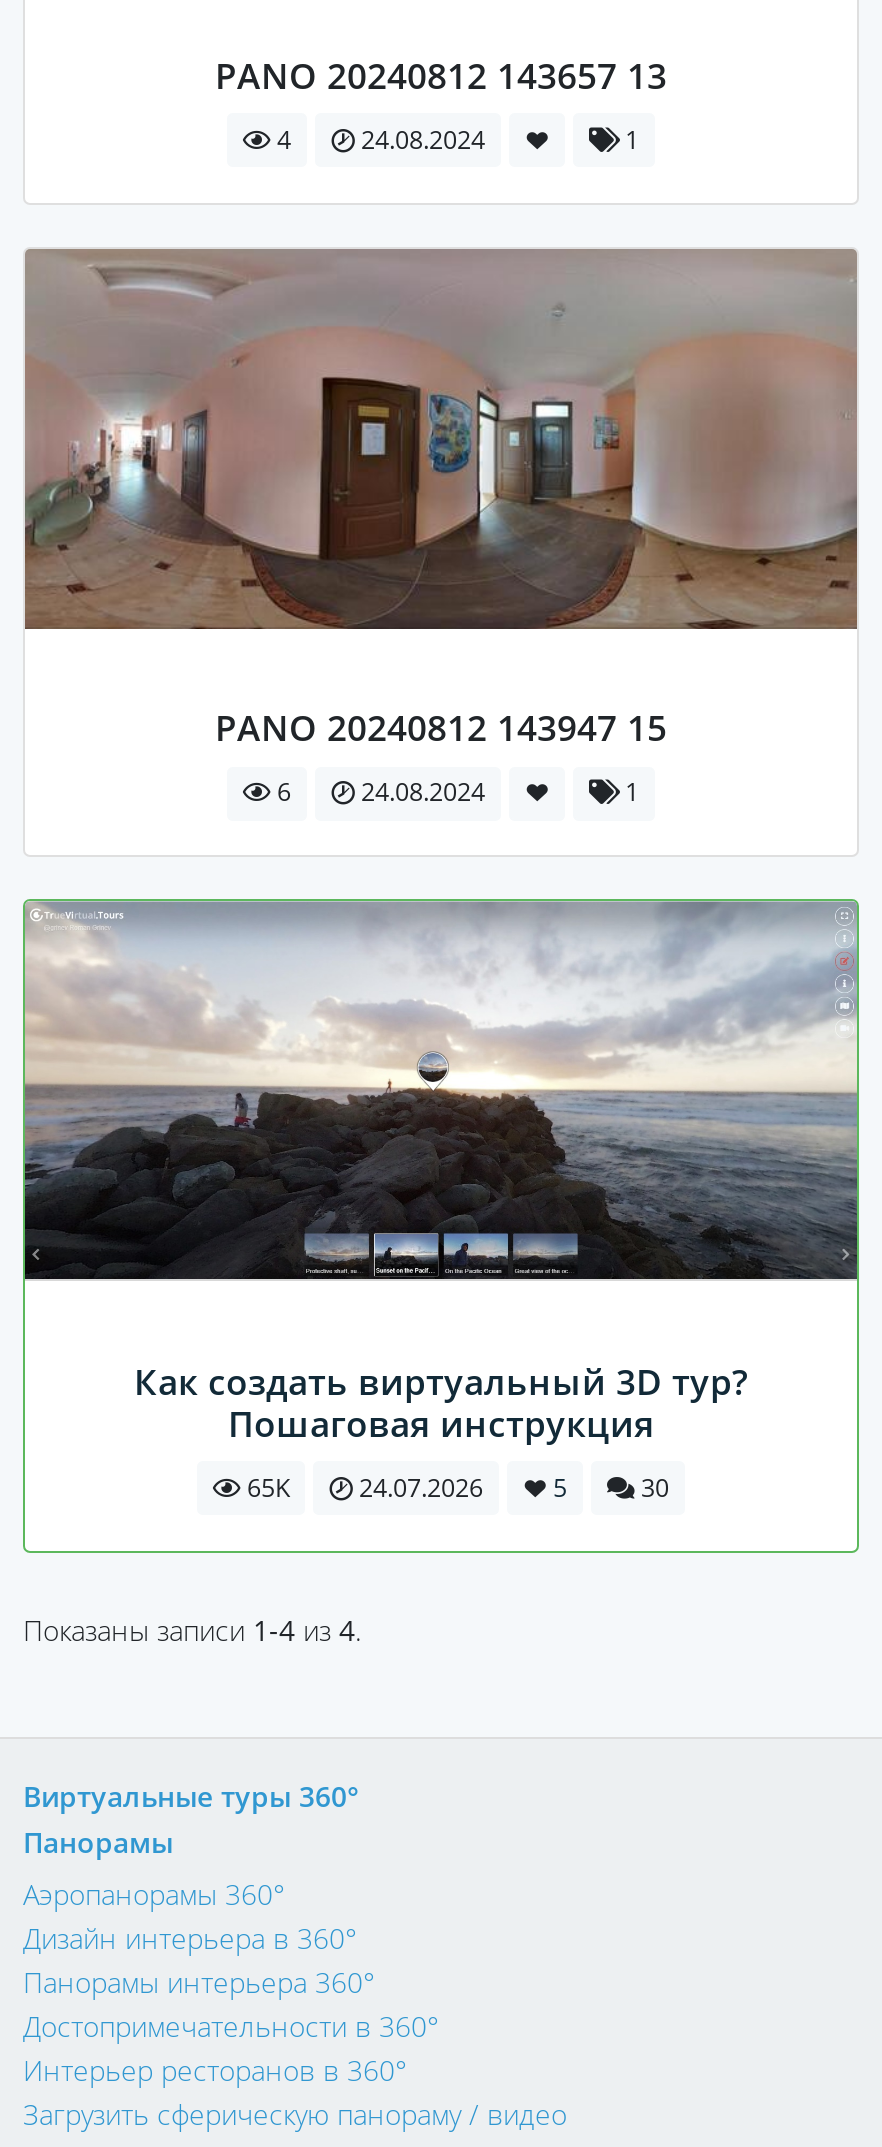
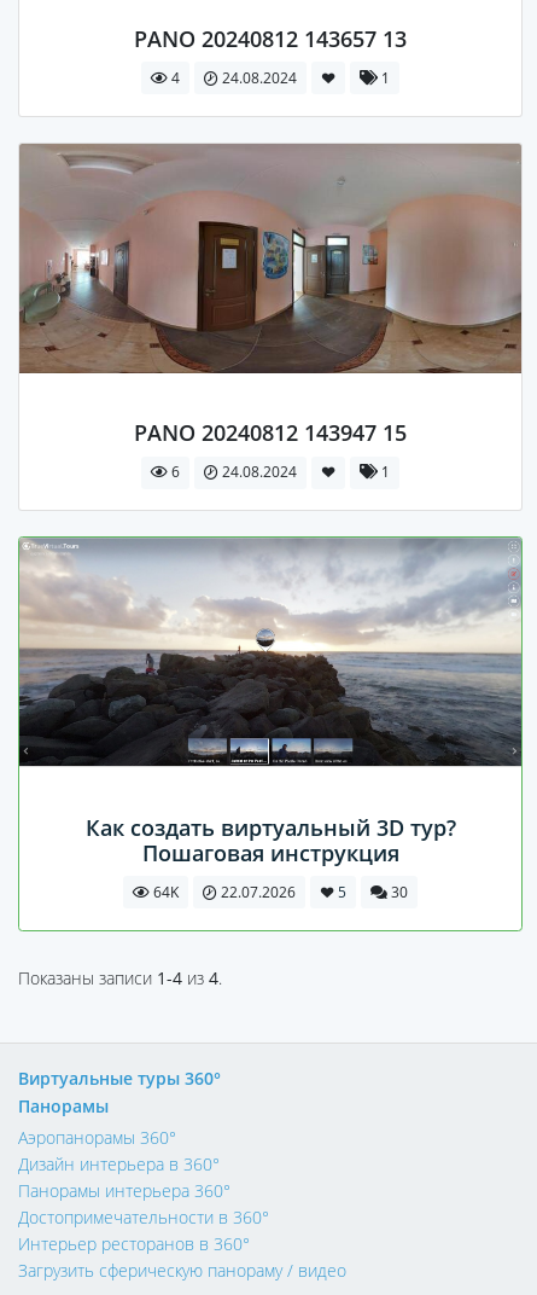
- 65K
- 24.07.2026
+ 64K
+ 22.07.2026
